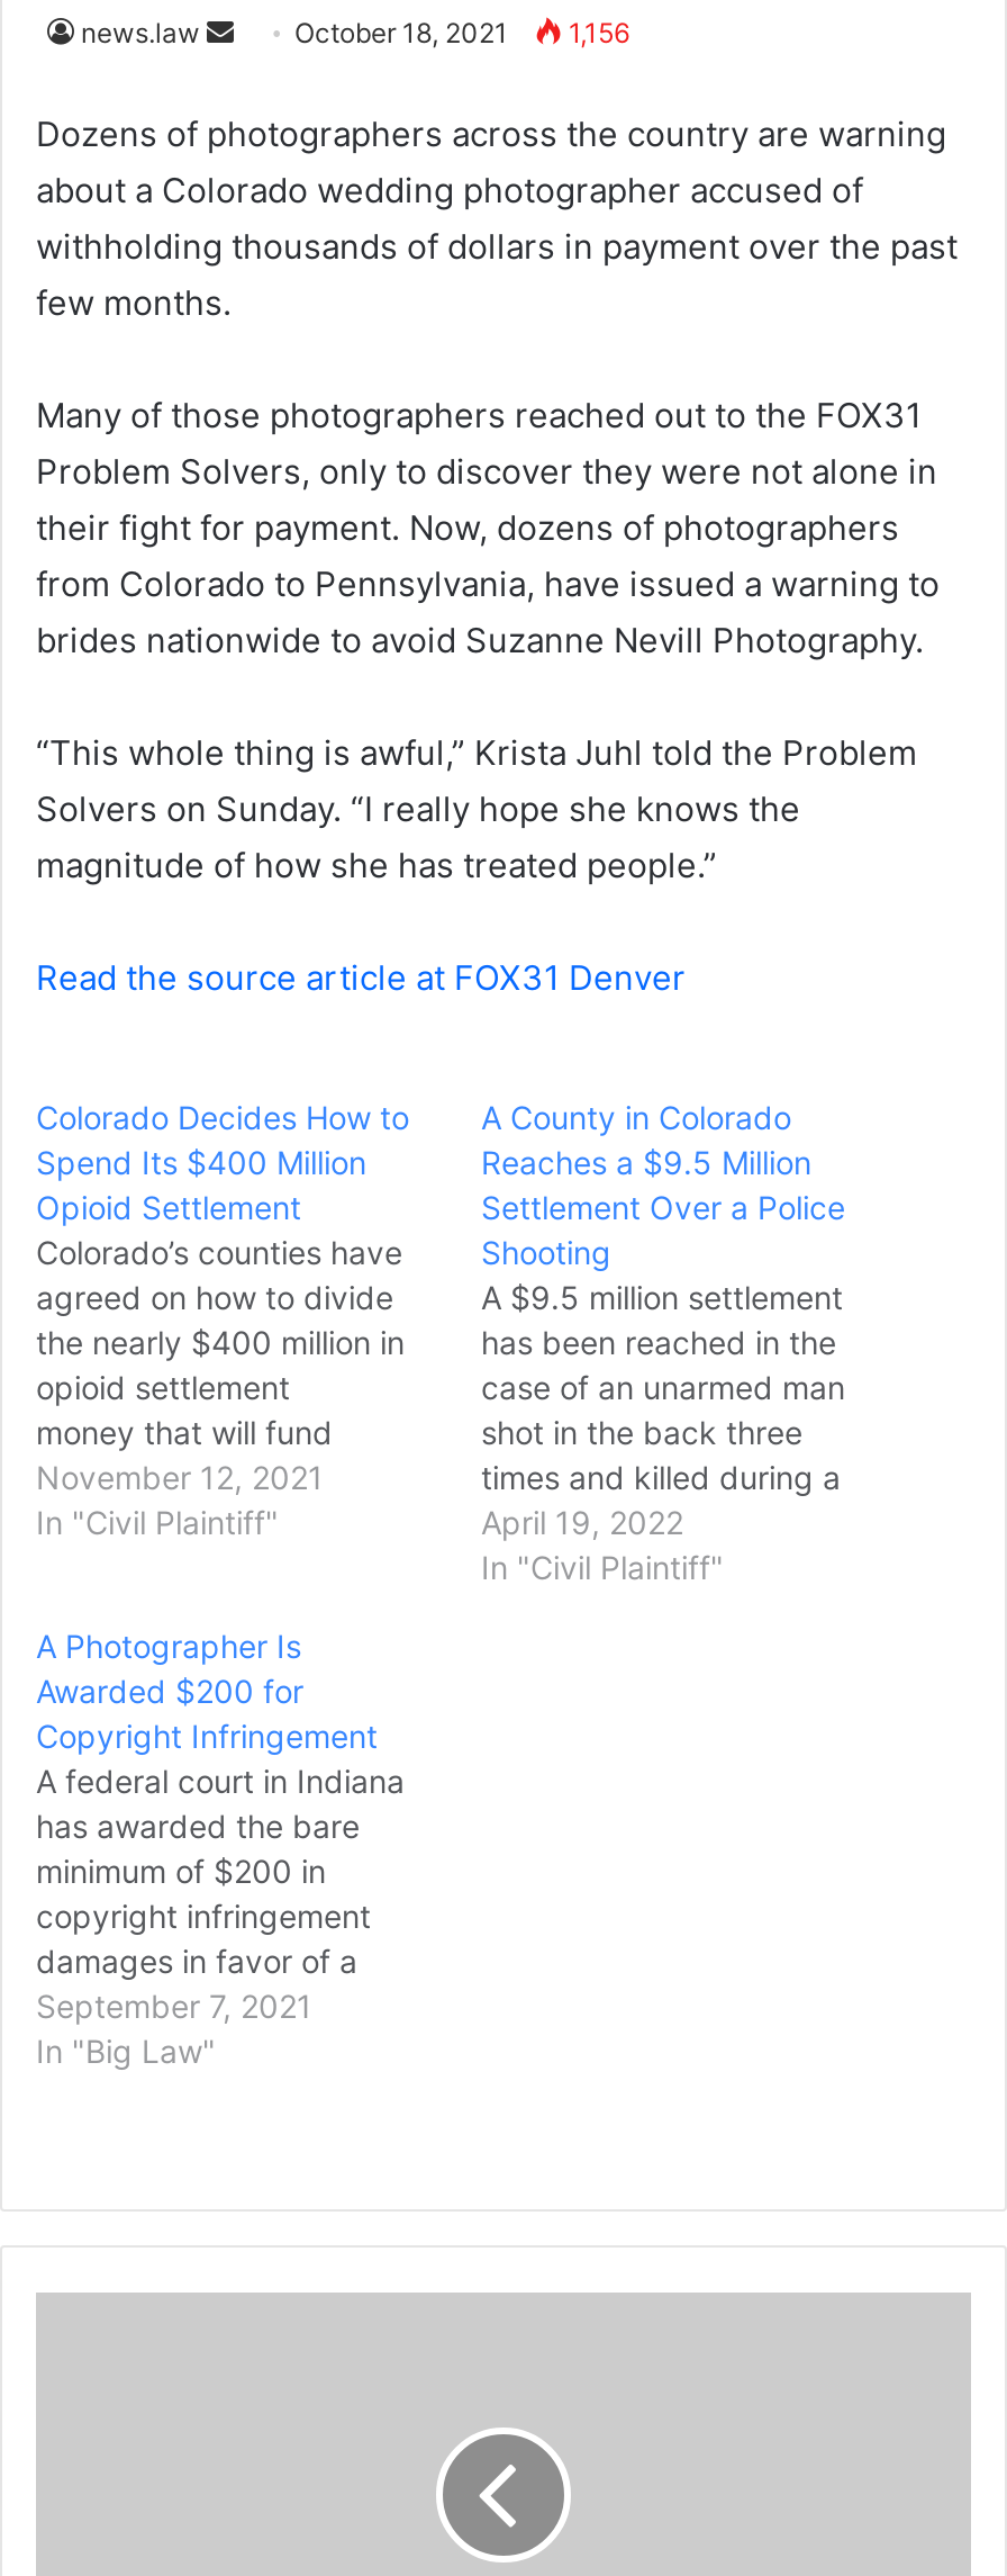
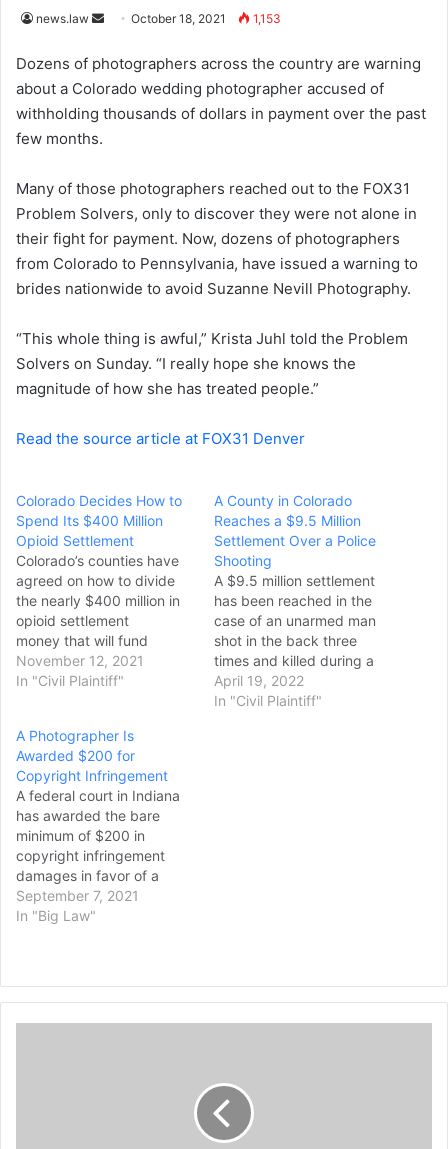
- 1,156
+ 1,153
